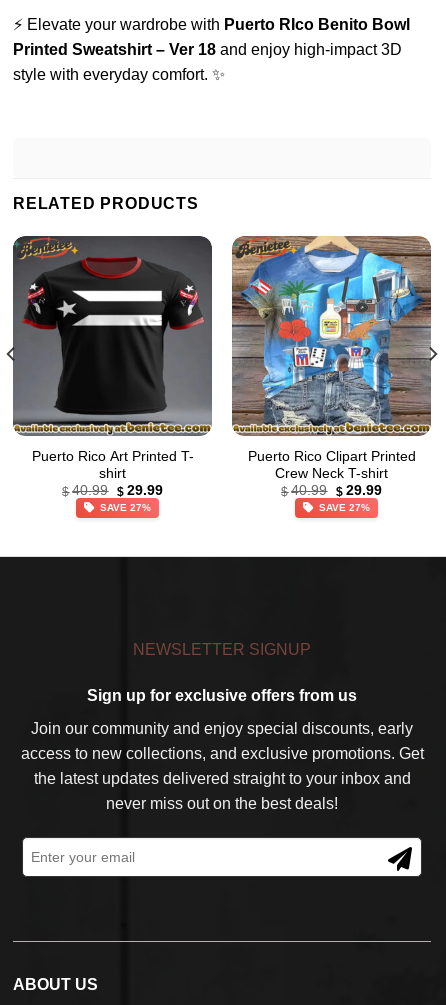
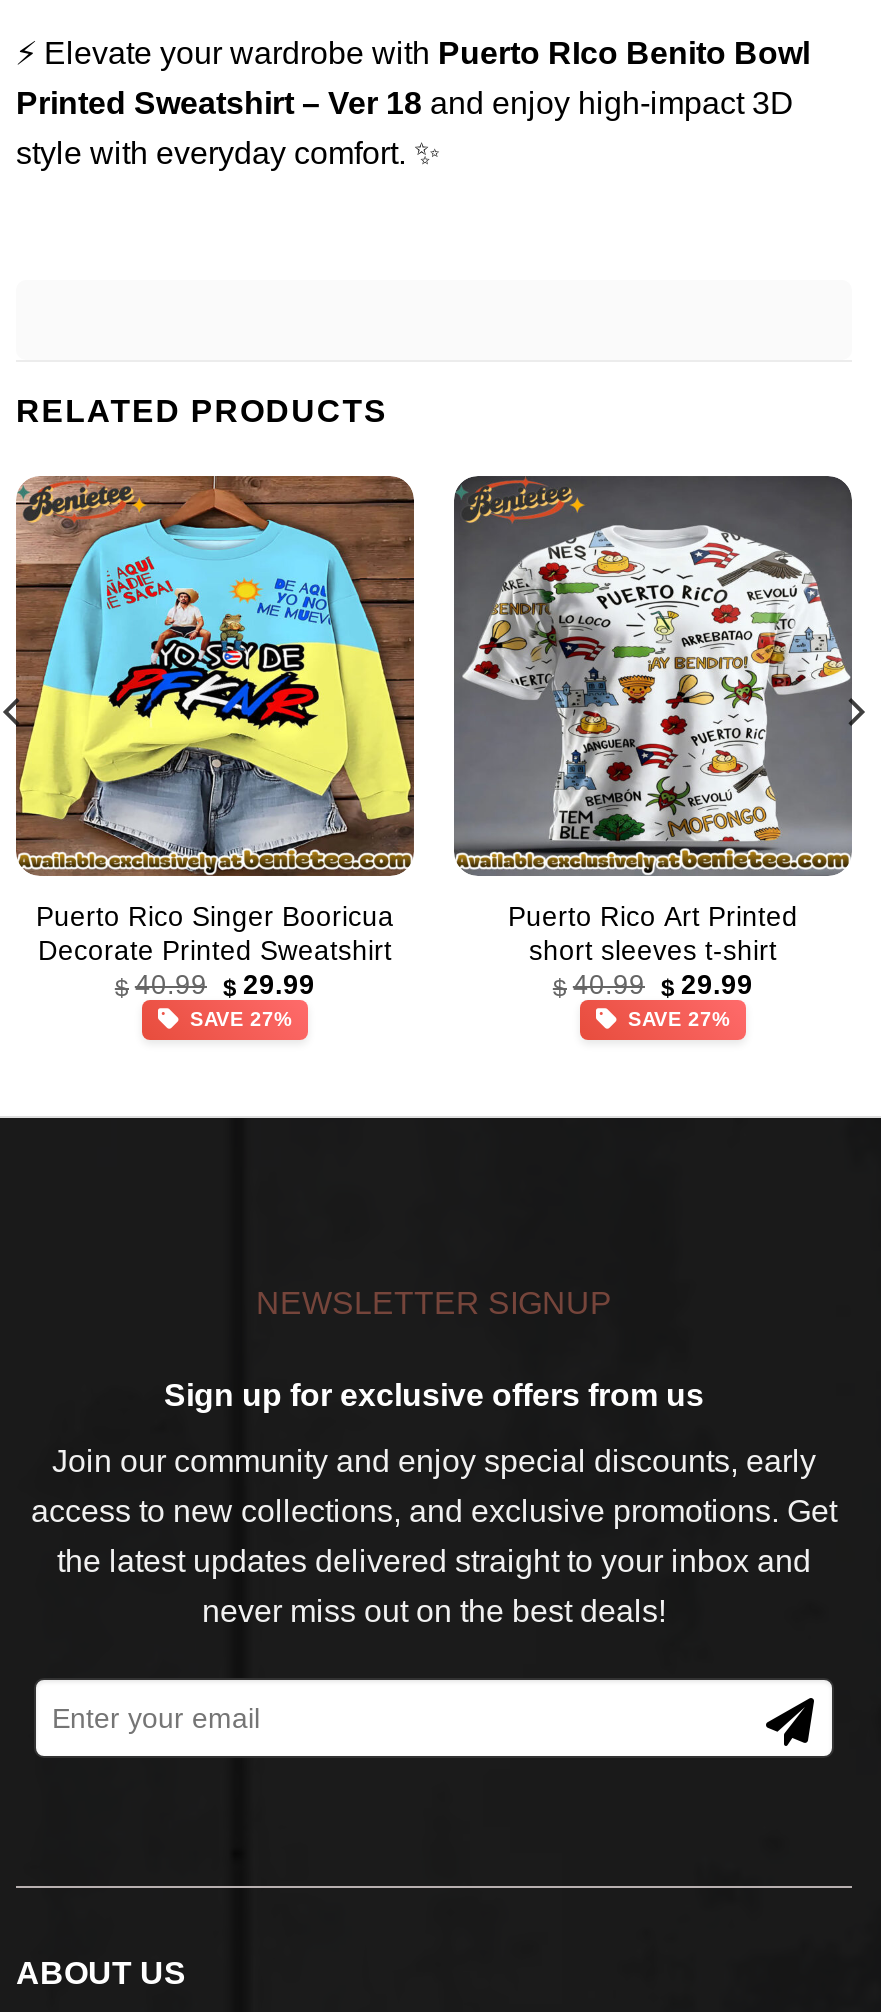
- [image]
- Puerto Rico Art Printed T-
- shirt
+ [image]
+ Puerto Rico Singer Booricua
+ Decorate Printed Sweatshirt

- [image]
- Puerto Rico Clipart Printed
- Crew Neck T-shirt
+ [image]
+ Puerto Rico Art Printed
+ short sleeves t-shirt
